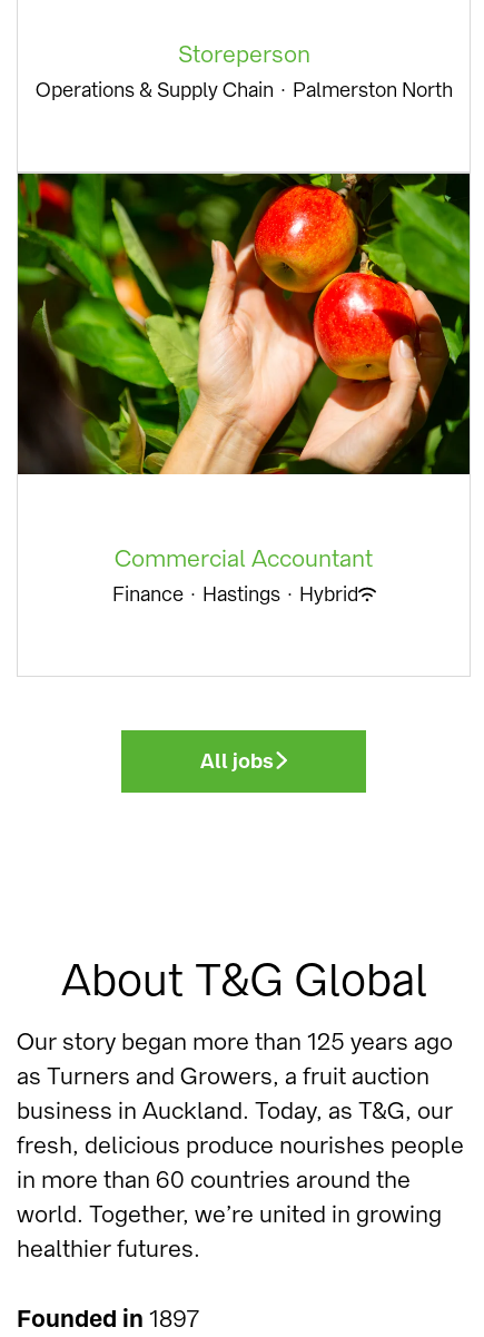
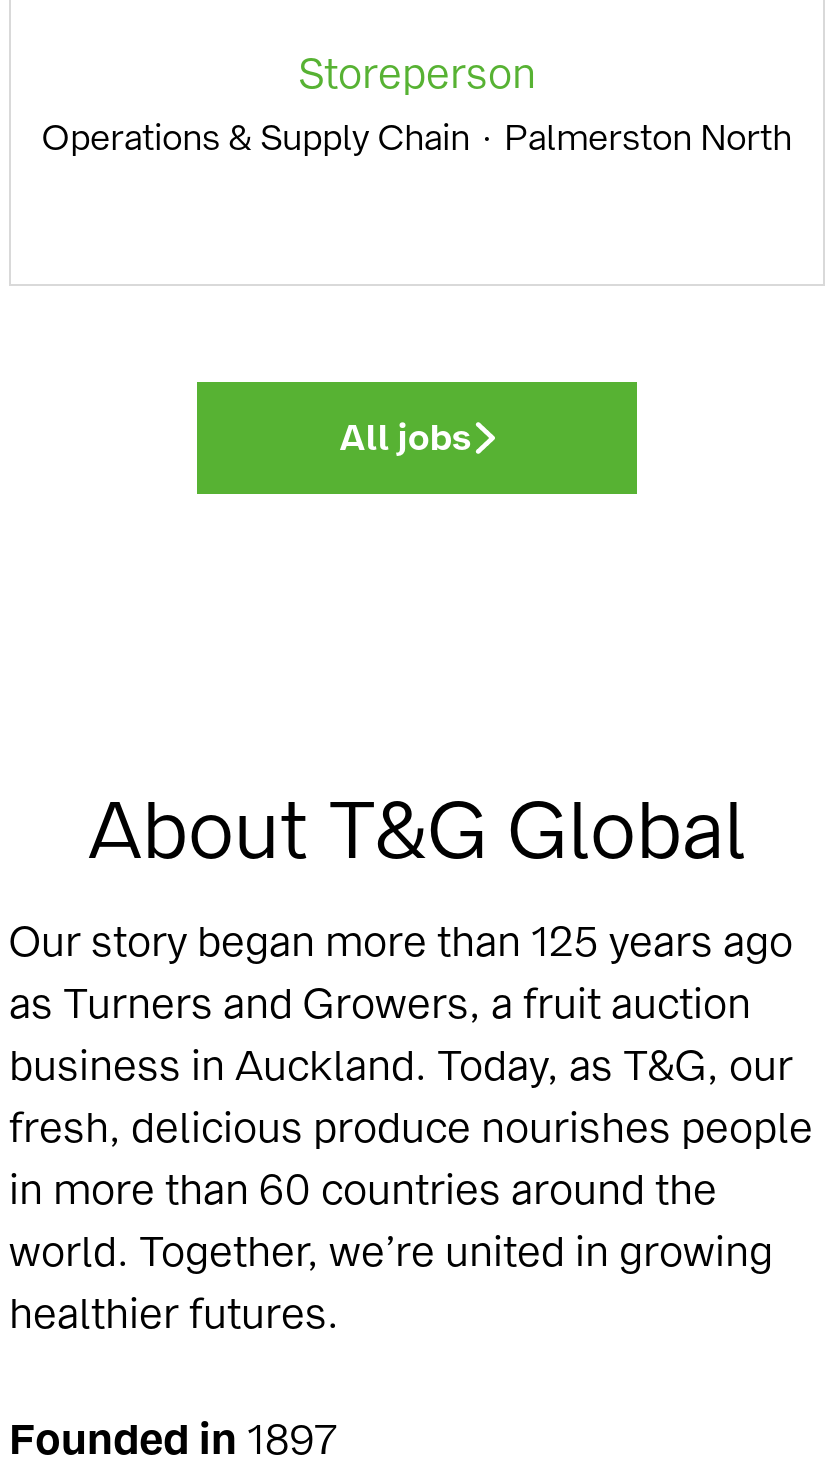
- [image]

- Commercial Accountant
- Finance · Hastings · Hybrid
